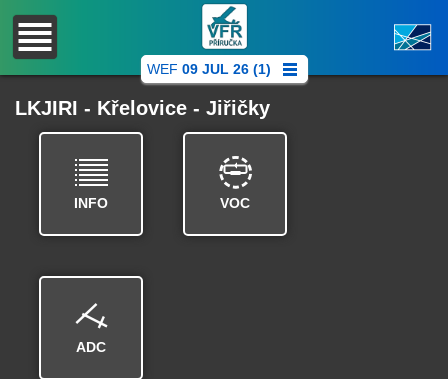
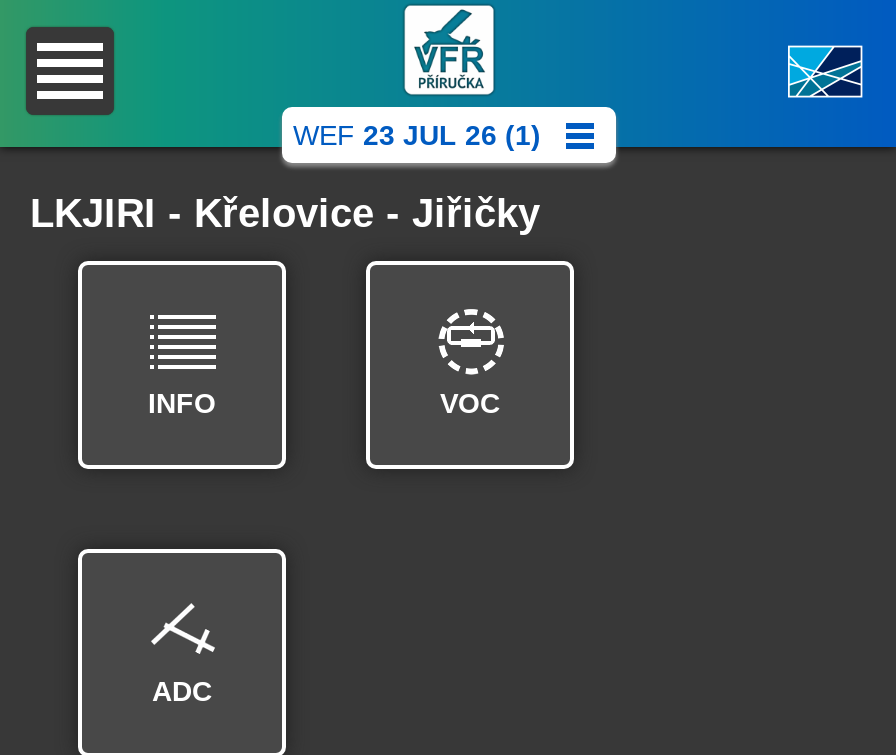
- WEF 09 JUL 26 (1)
+ WEF 23 JUL 26 (1)
